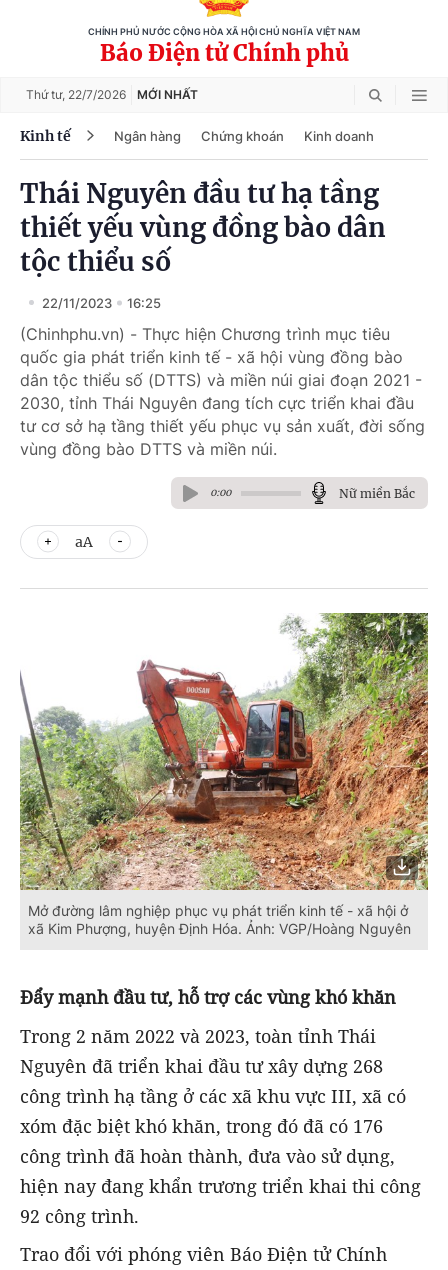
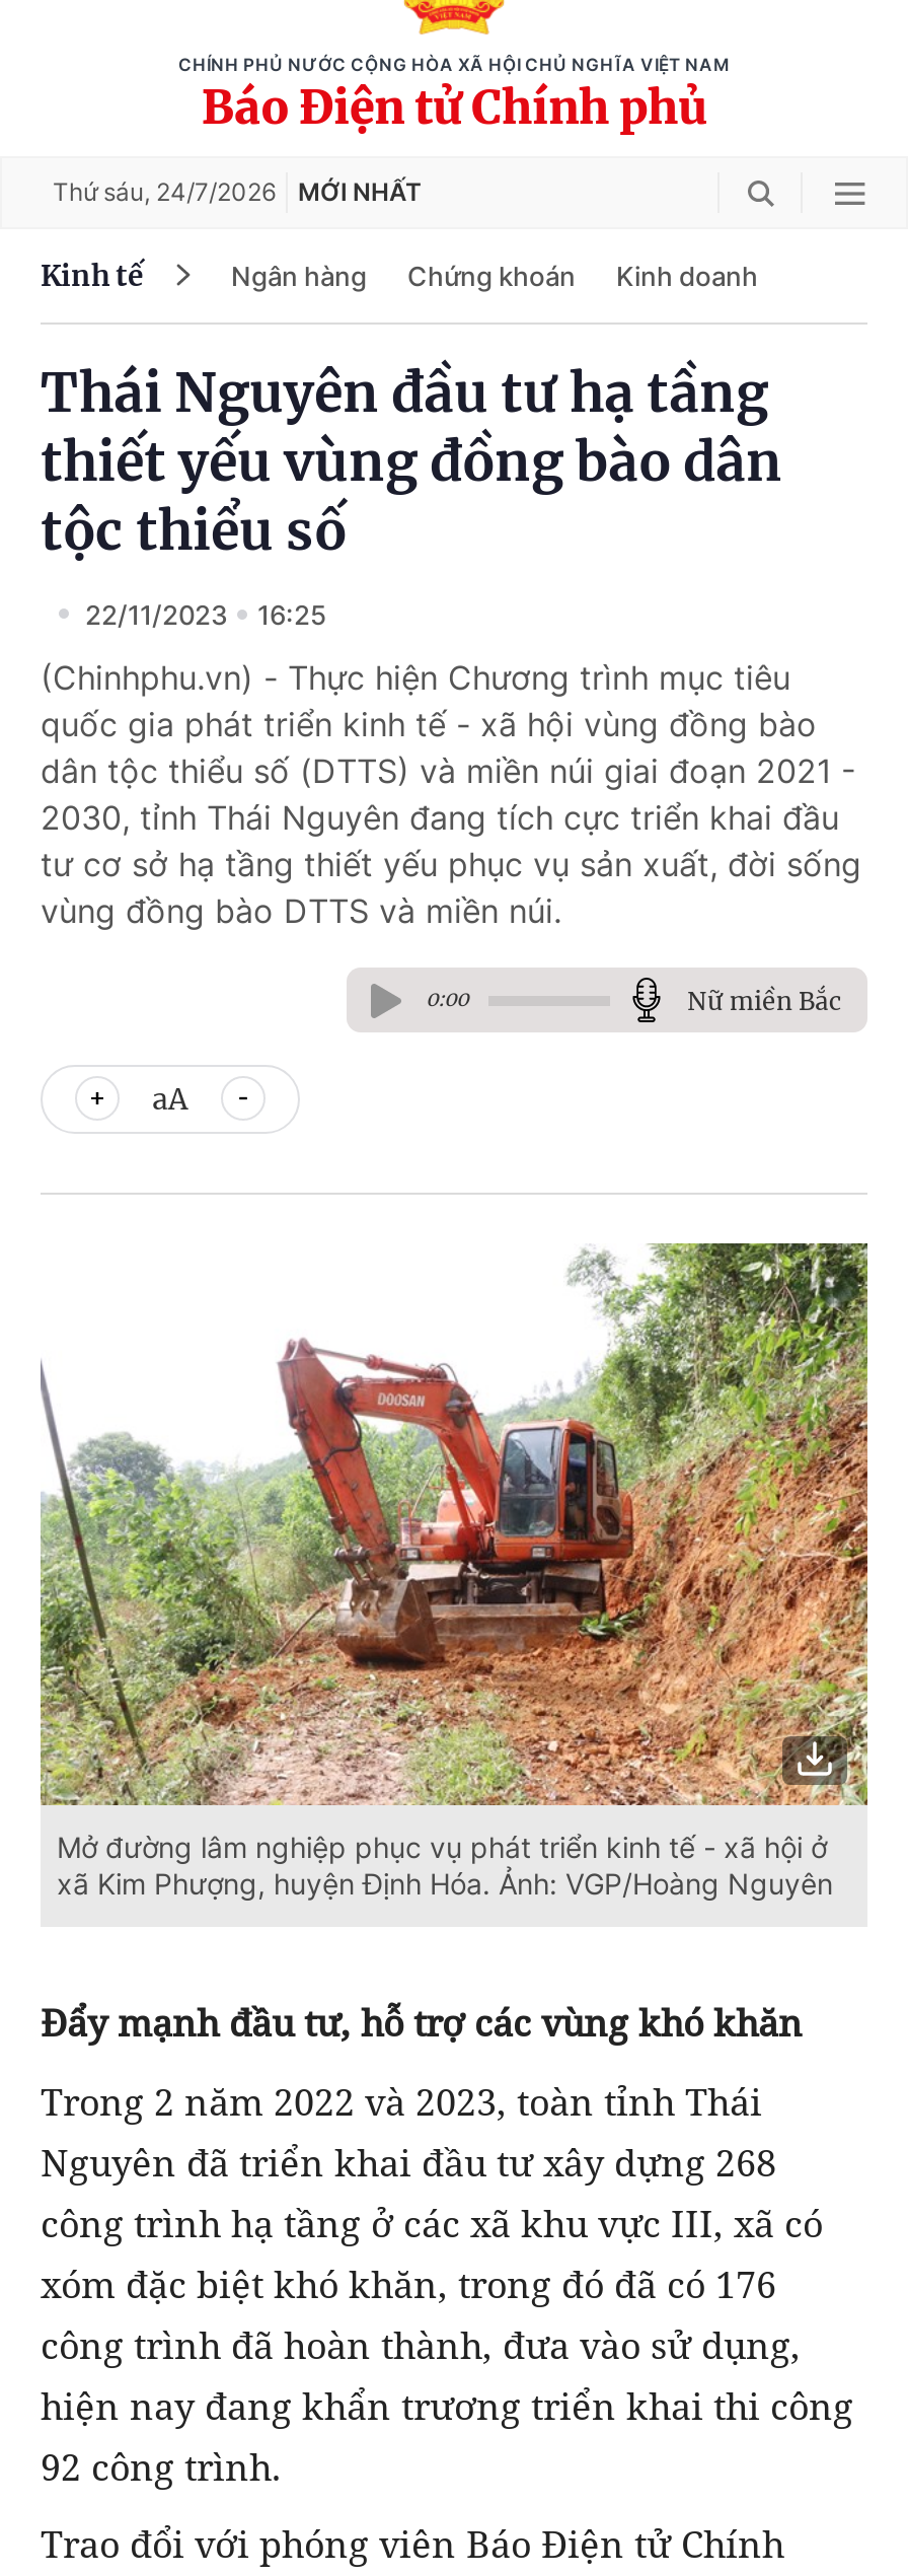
- Thứ tư, 22/7/2026 MỚI NHẤT
+ Thứ sáu, 24/7/2026 MỚI NHẤT
